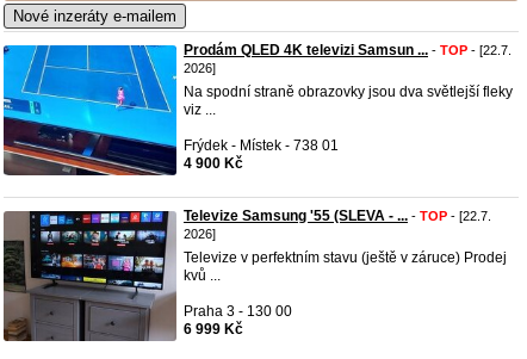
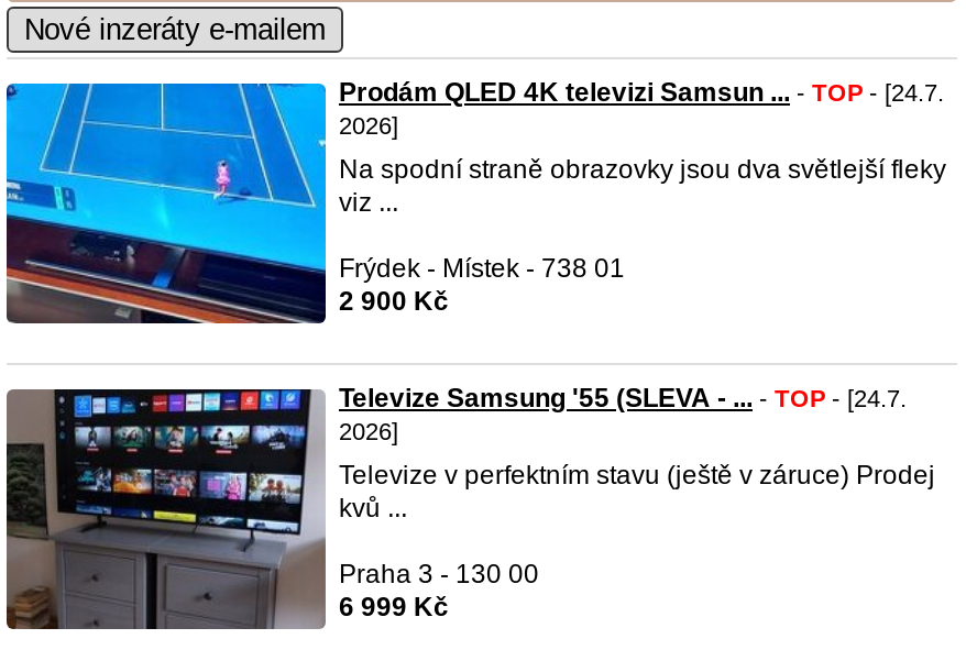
- Prodám QLED 4K televizi Samsun ... - TOP - [22.7.
+ Prodám QLED 4K televizi Samsun ... - TOP - [24.7.

- 4 900 Kč
+ 2 900 Kč

- Televize Samsung '55 (SLEVA - ... - TOP - [22.7.
+ Televize Samsung '55 (SLEVA - ... - TOP - [24.7.
